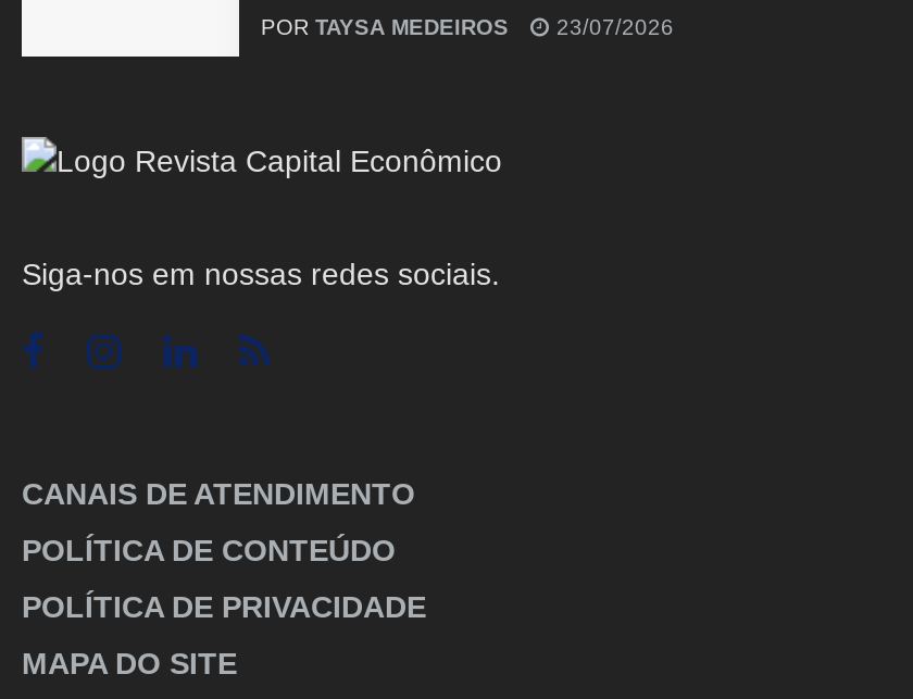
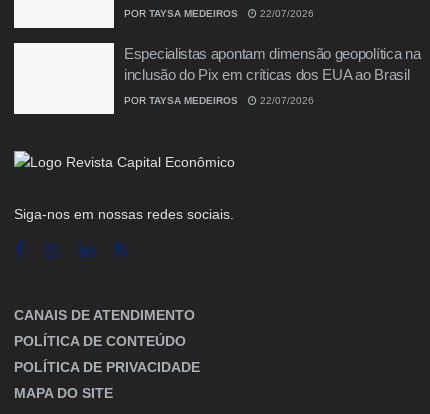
- 23/07/2026
+ 22/07/2026
+ Especialistas apontam dimensão geopolítica na
+ inclusão do Pix em críticas dos EUA ao Brasil
+ POR TAYSA MEDEIROS
+ 22/07/2026
